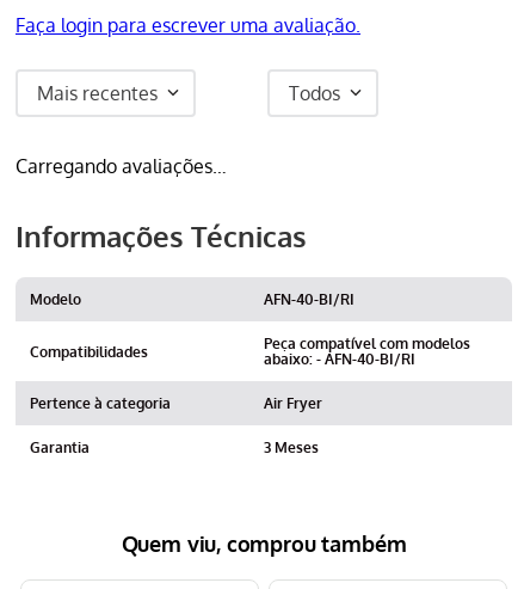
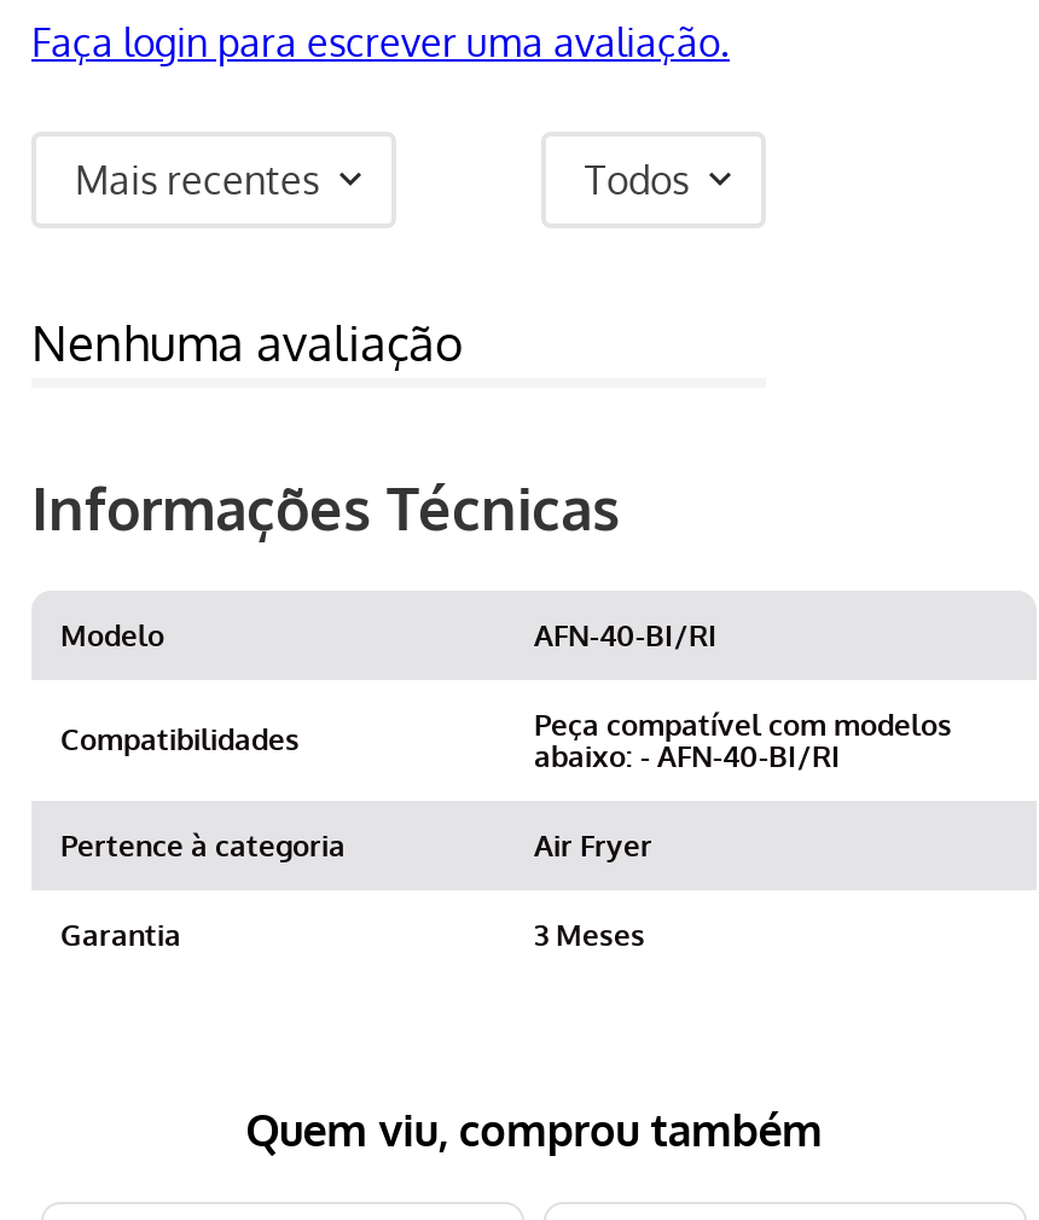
- Carregando avaliações…
+ Nenhuma avaliação
